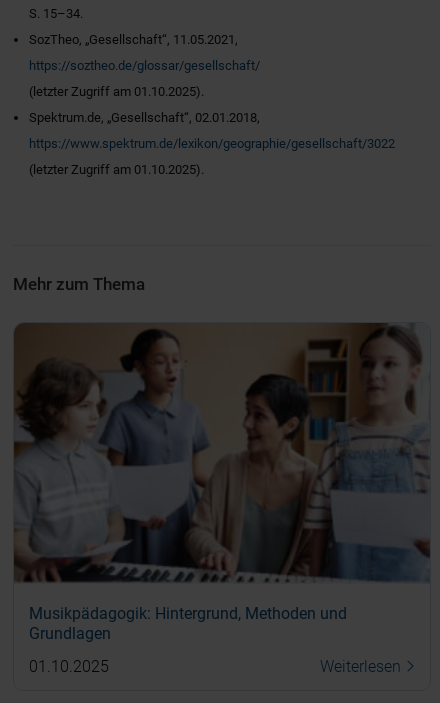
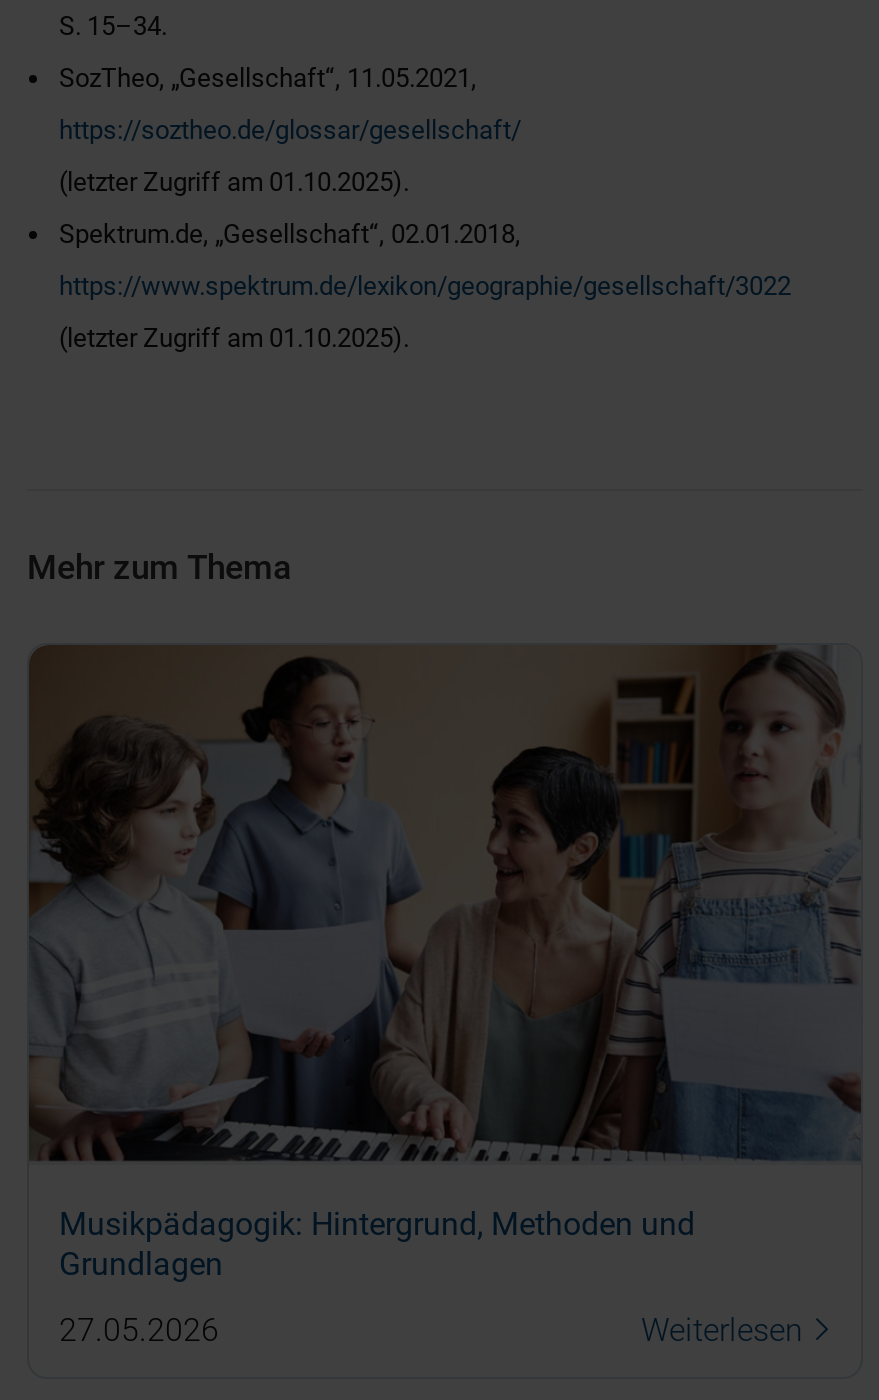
- 01.10.2025
+ 27.05.2026
